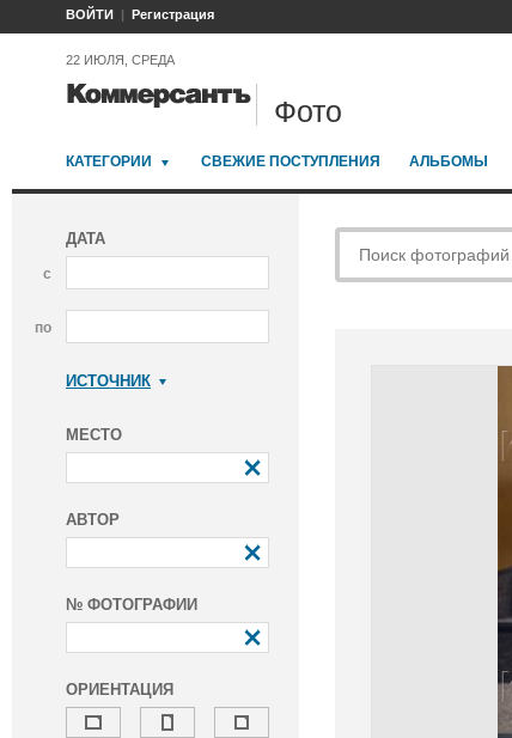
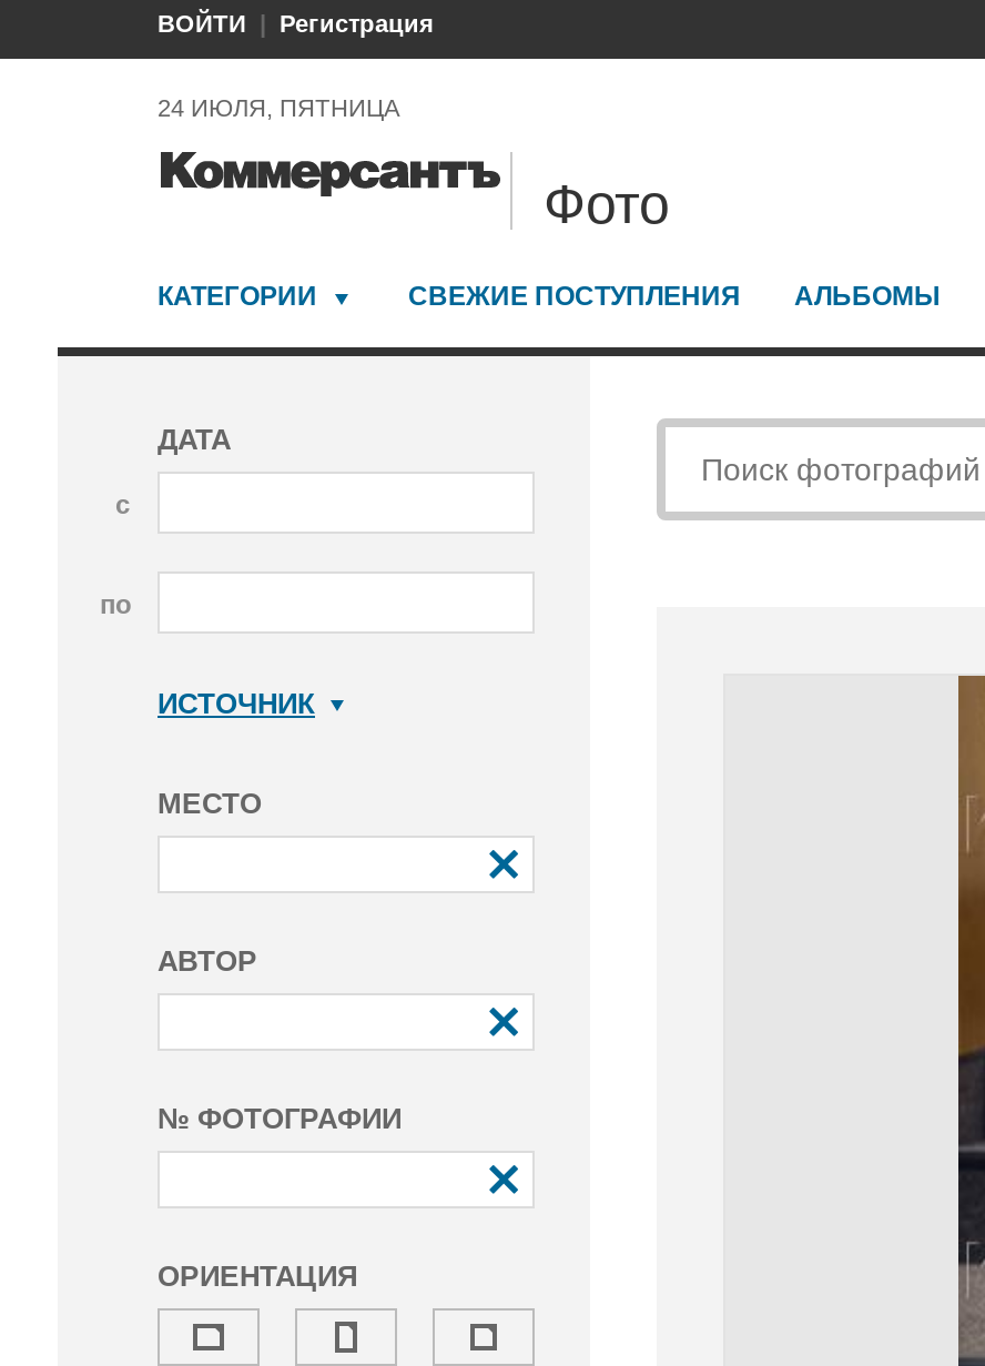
- 22 ИЮЛЯ, СРЕДА
+ 24 ИЮЛЯ, ПЯТНИЦА
